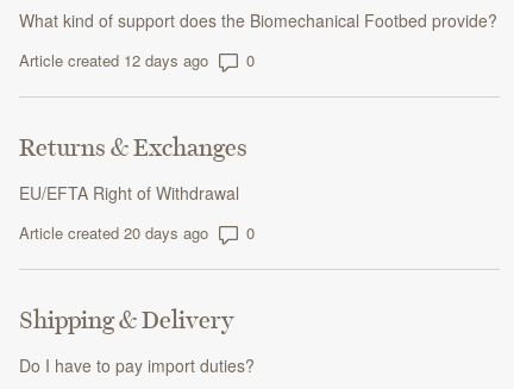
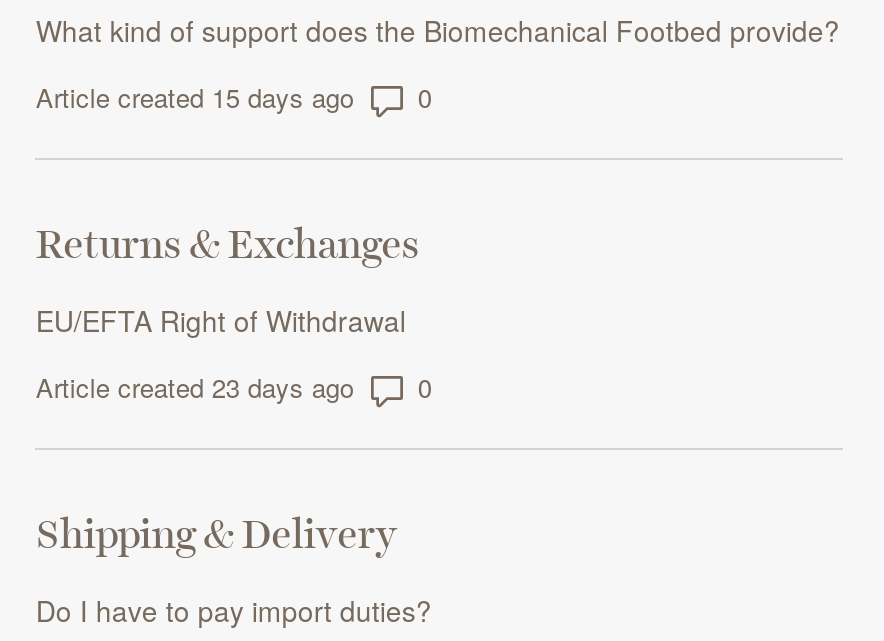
- Article created 12 days ago
+ Article created 15 days ago

- Article created 20 days ago
+ Article created 23 days ago
